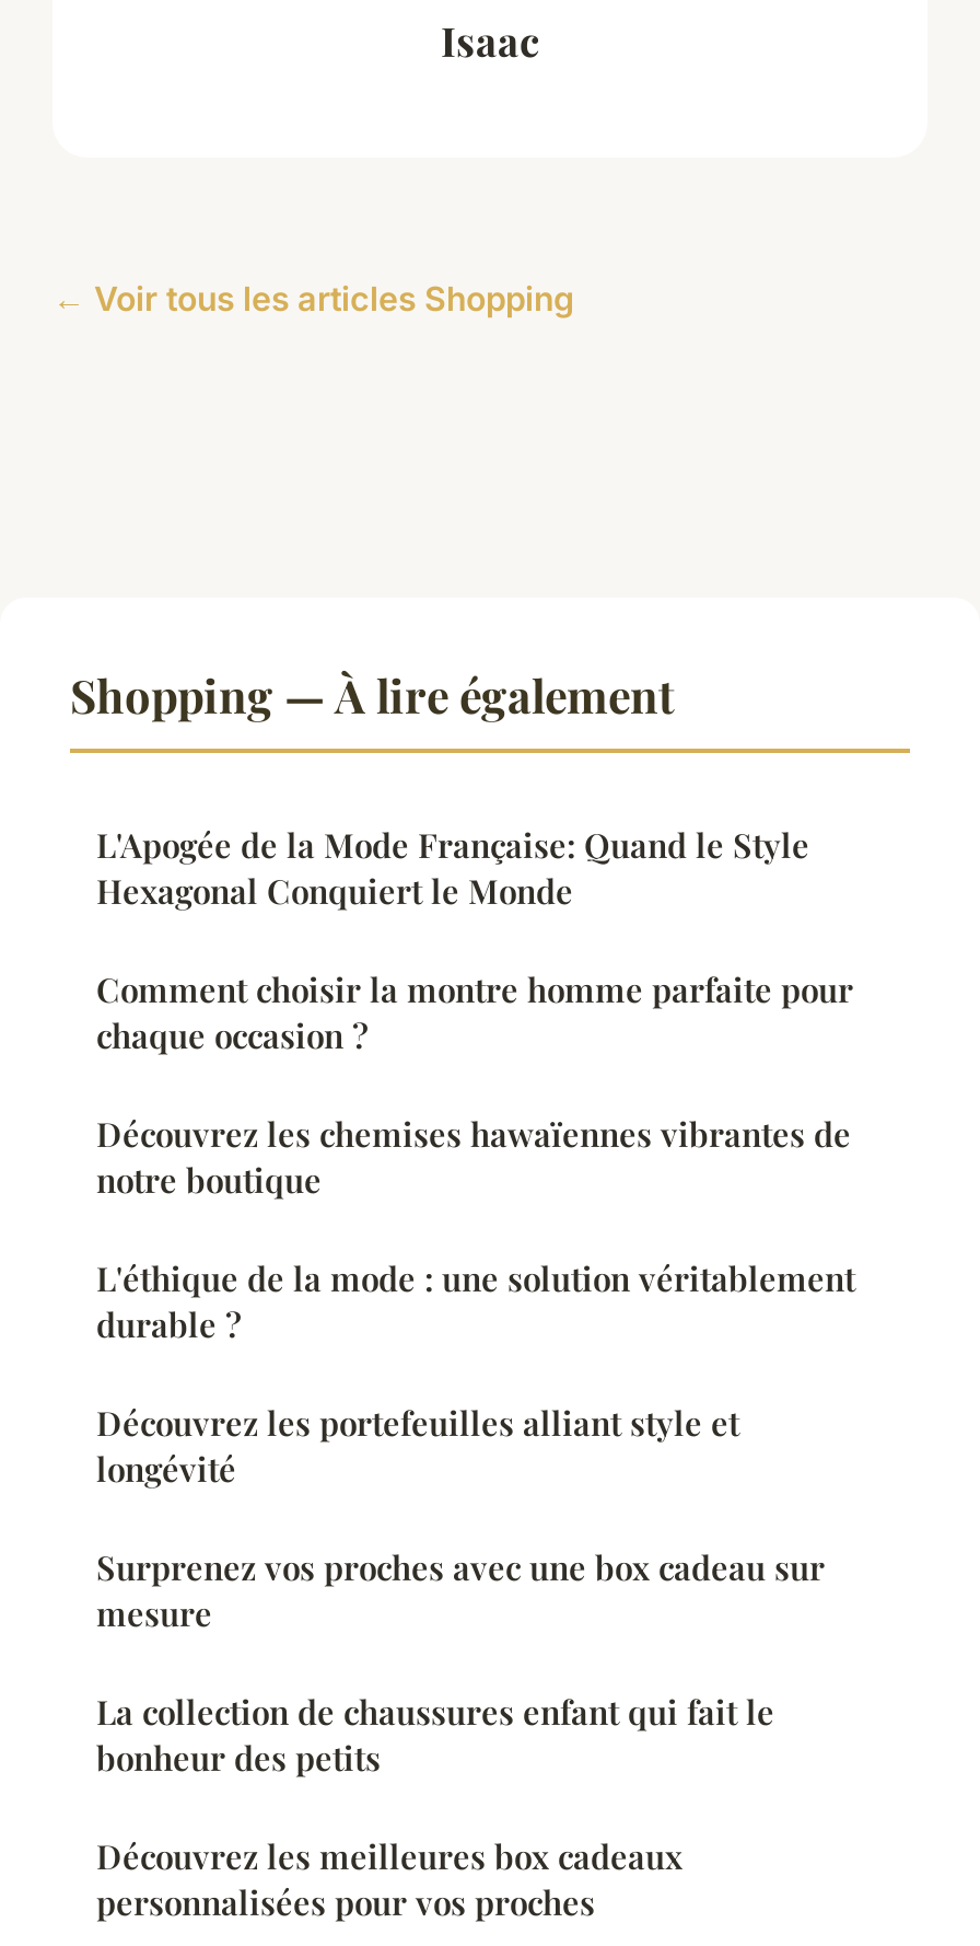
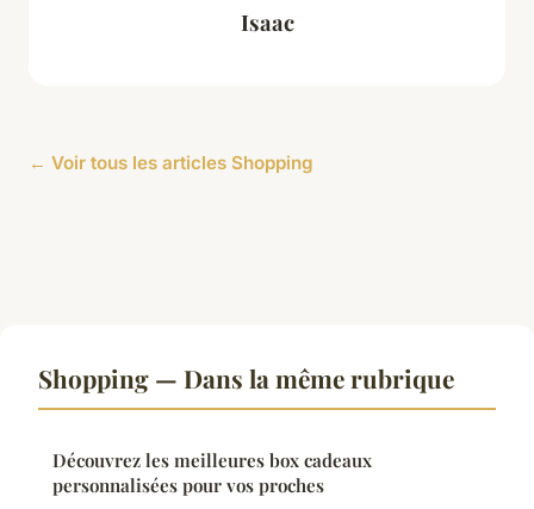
- Shopping — À lire également
- L'Apogée de la Mode Française: Quand le Style
- Hexagonal Conquiert le Monde
- Comment choisir la montre homme parfaite pour
- chaque occasion ?
- Découvrez les chemises hawaïennes vibrantes de
- notre boutique
- L'éthique de la mode : une solution véritablement
- durable ?
- Découvrez les portefeuilles alliant style et
- longévité
- Surprenez vos proches avec une box cadeau sur
- mesure
- La collection de chaussures enfant qui fait le
- bonheur des petits
+ Shopping — Dans la même rubrique
